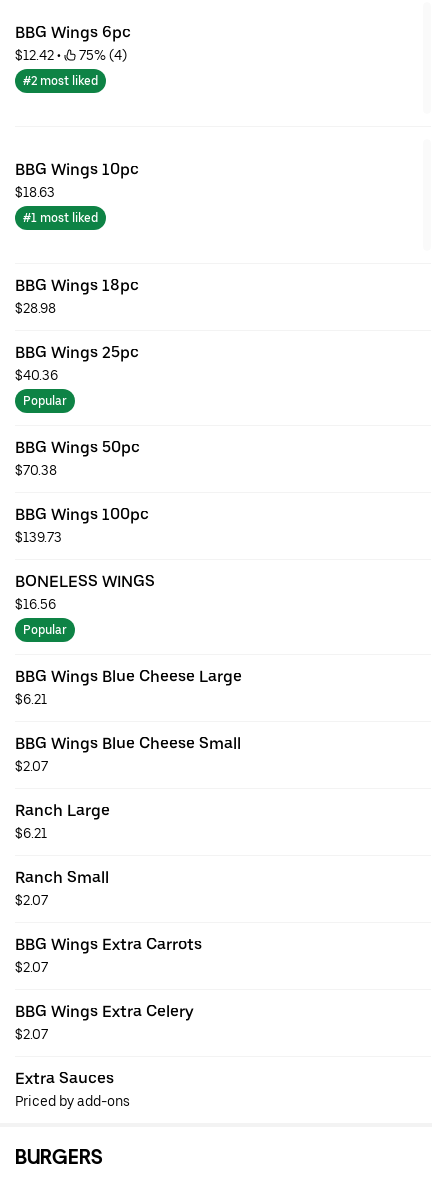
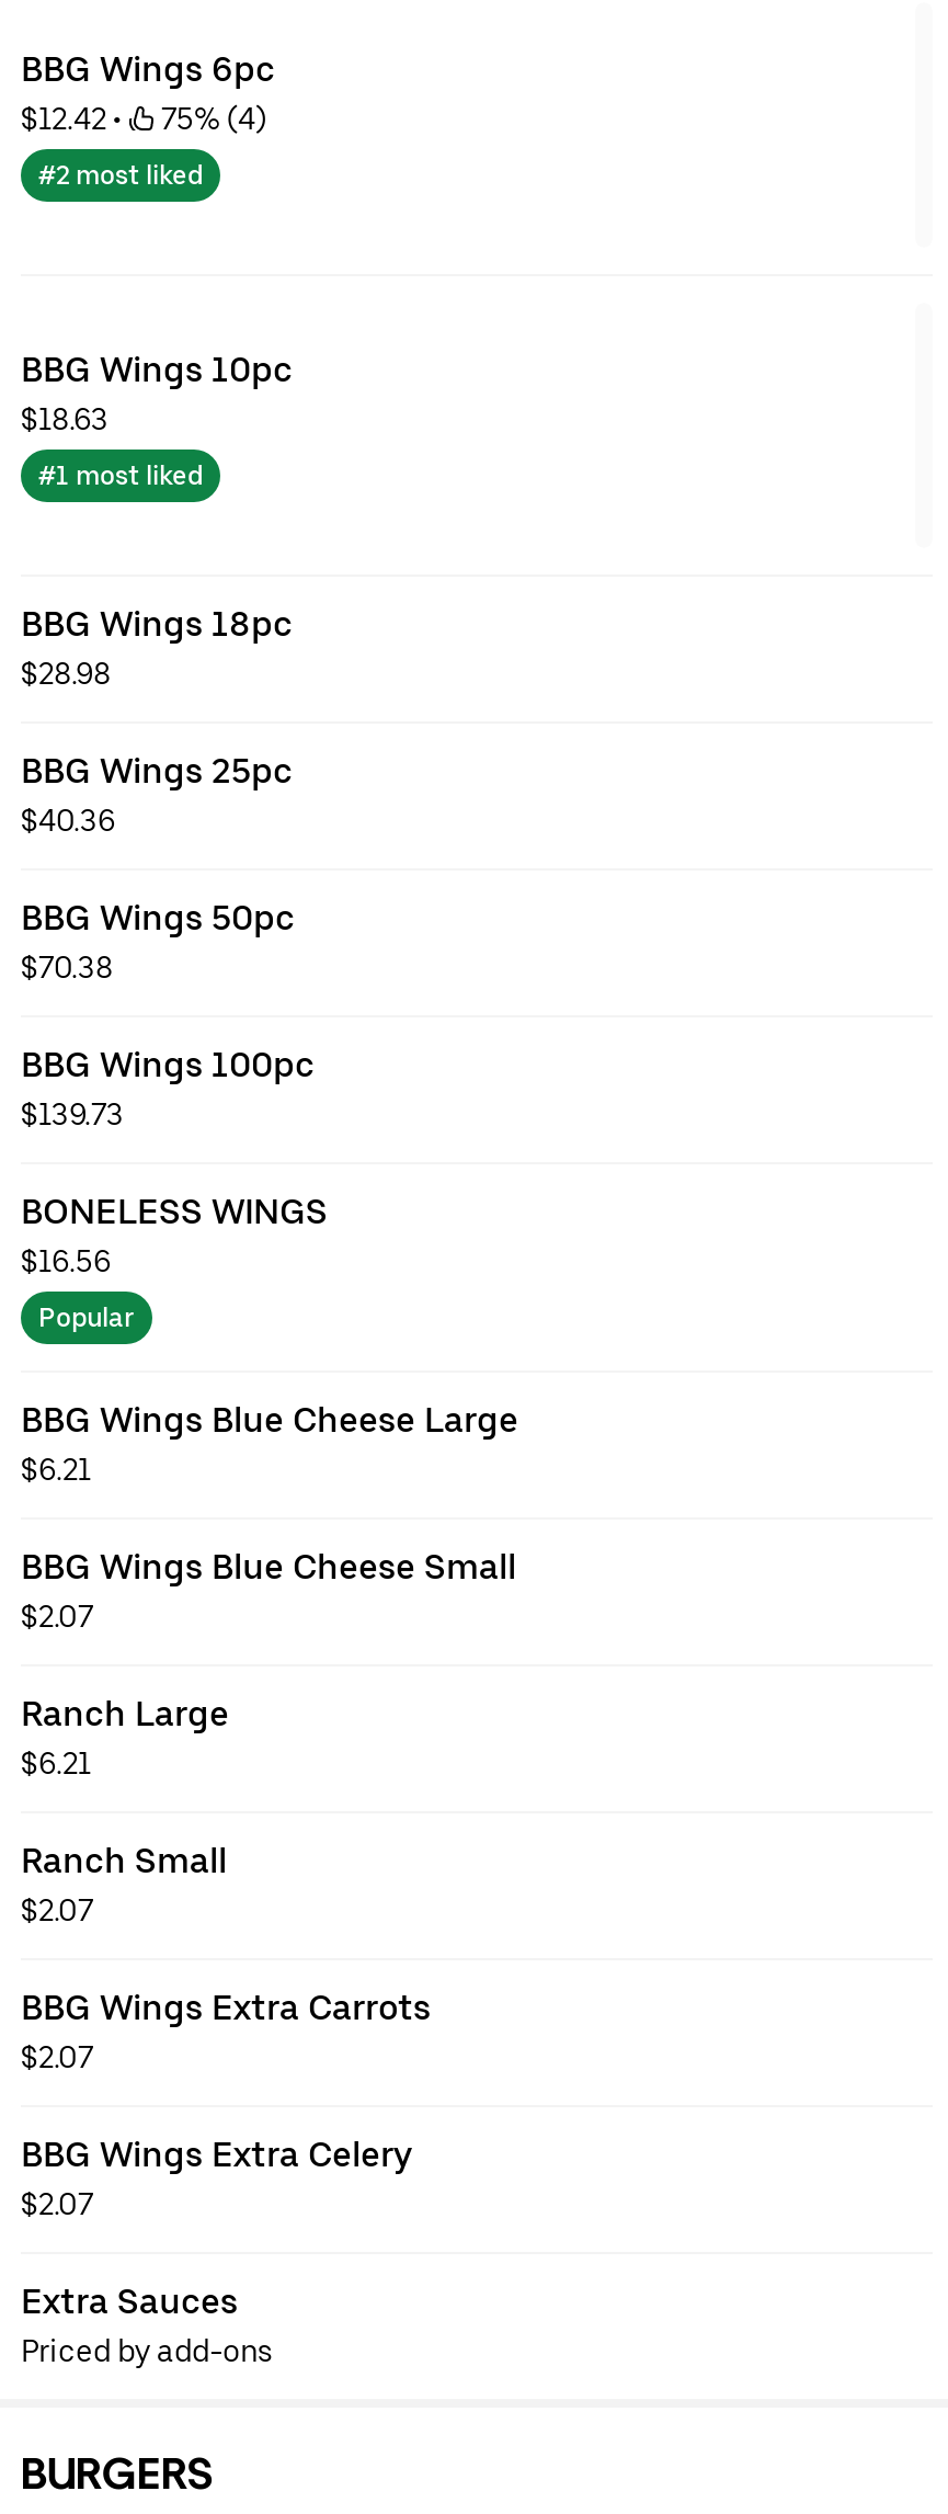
- Popular
